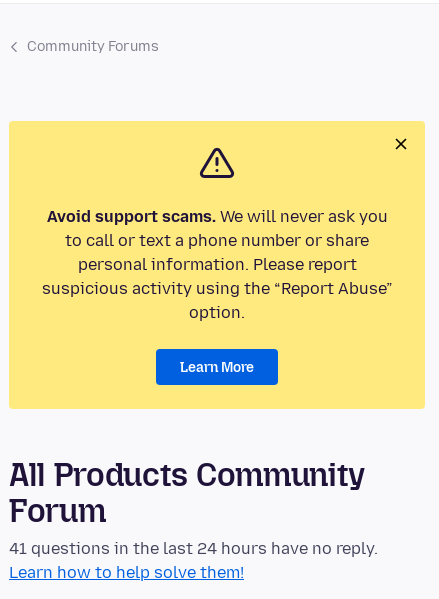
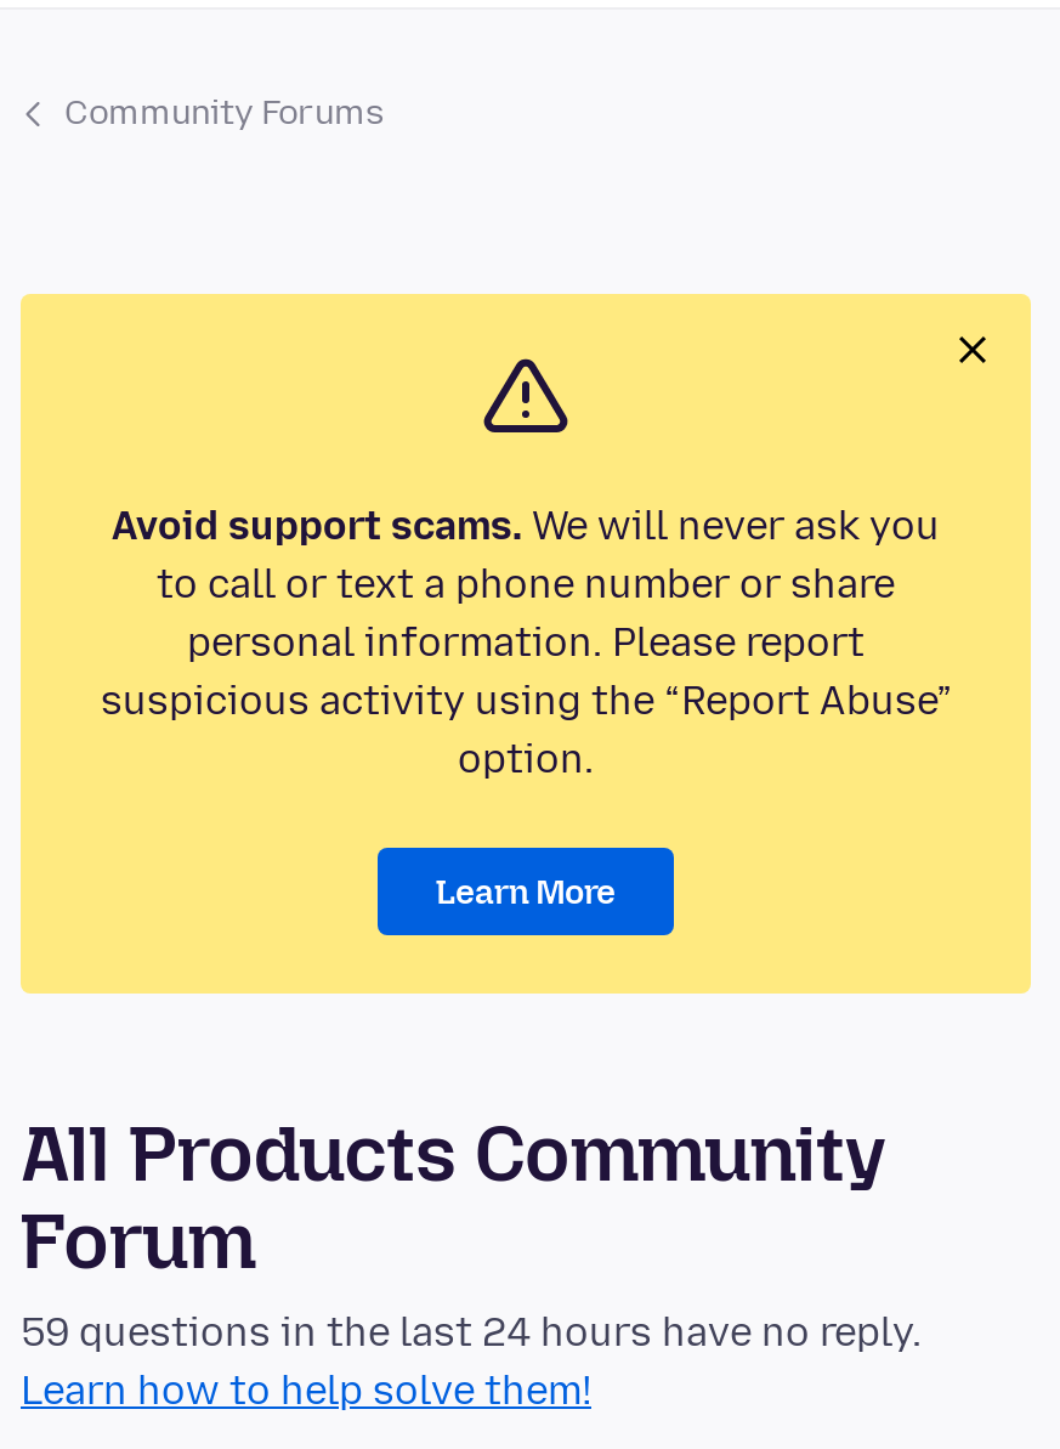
- 41 questions in the last 24 hours have no reply.
+ 59 questions in the last 24 hours have no reply.
